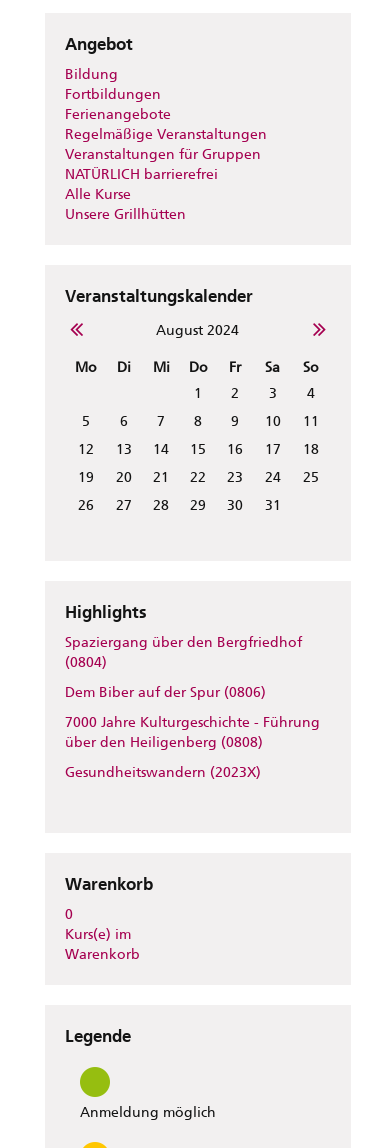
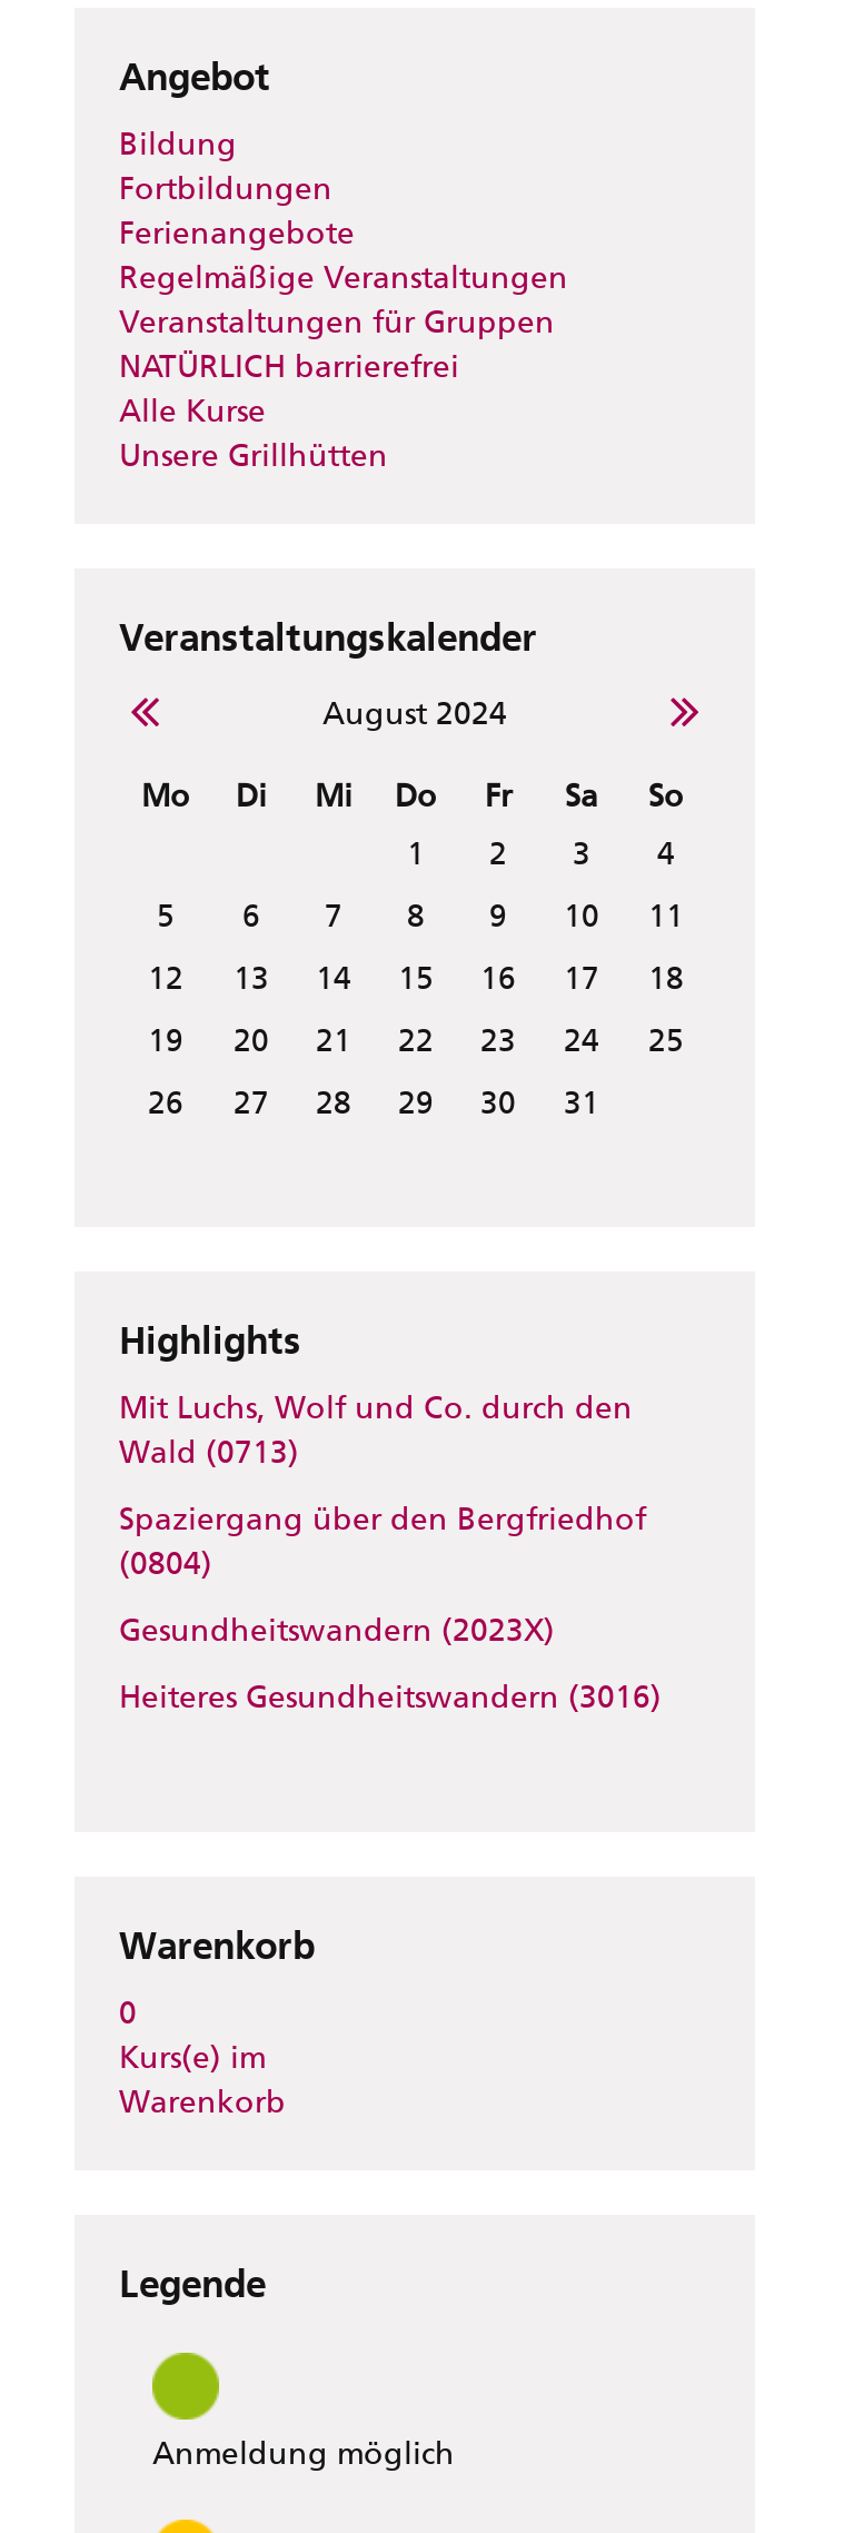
+ Mit Luchs, Wolf und Co. durch den
+ Wald (0713)

moved down: Spaziergang über den Bergfriedhof | (0804)

- Dem Biber auf der Spur (0806)
- 7000 Jahre Kulturgeschichte - Führung
- über den Heiligenberg (0808)

moved up: Gesundheitswandern (2023X)

+ Heiteres Gesundheitswandern (3016)
